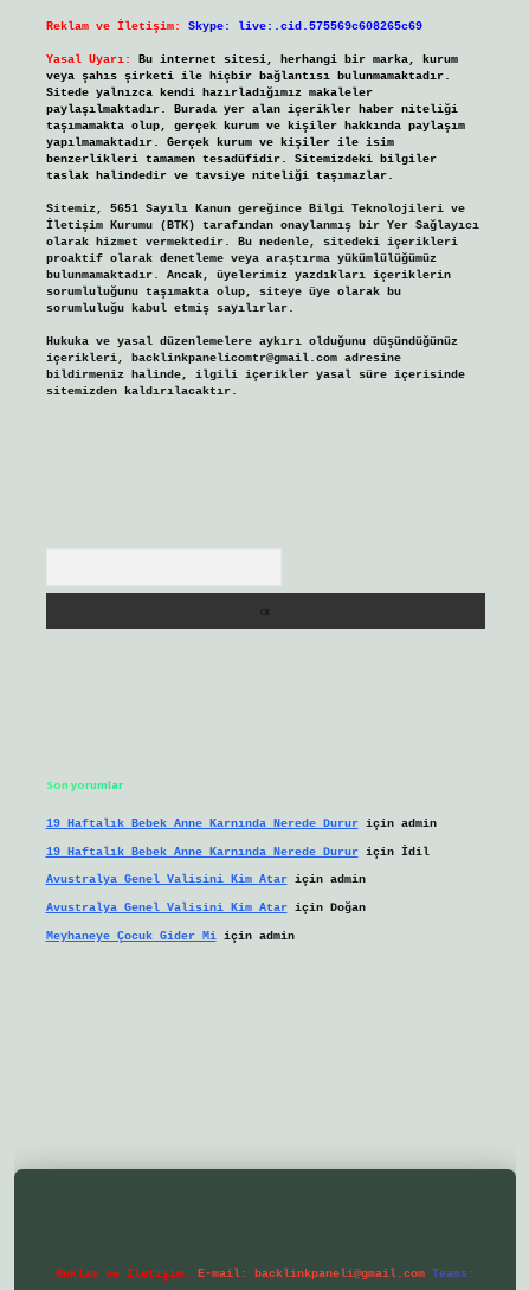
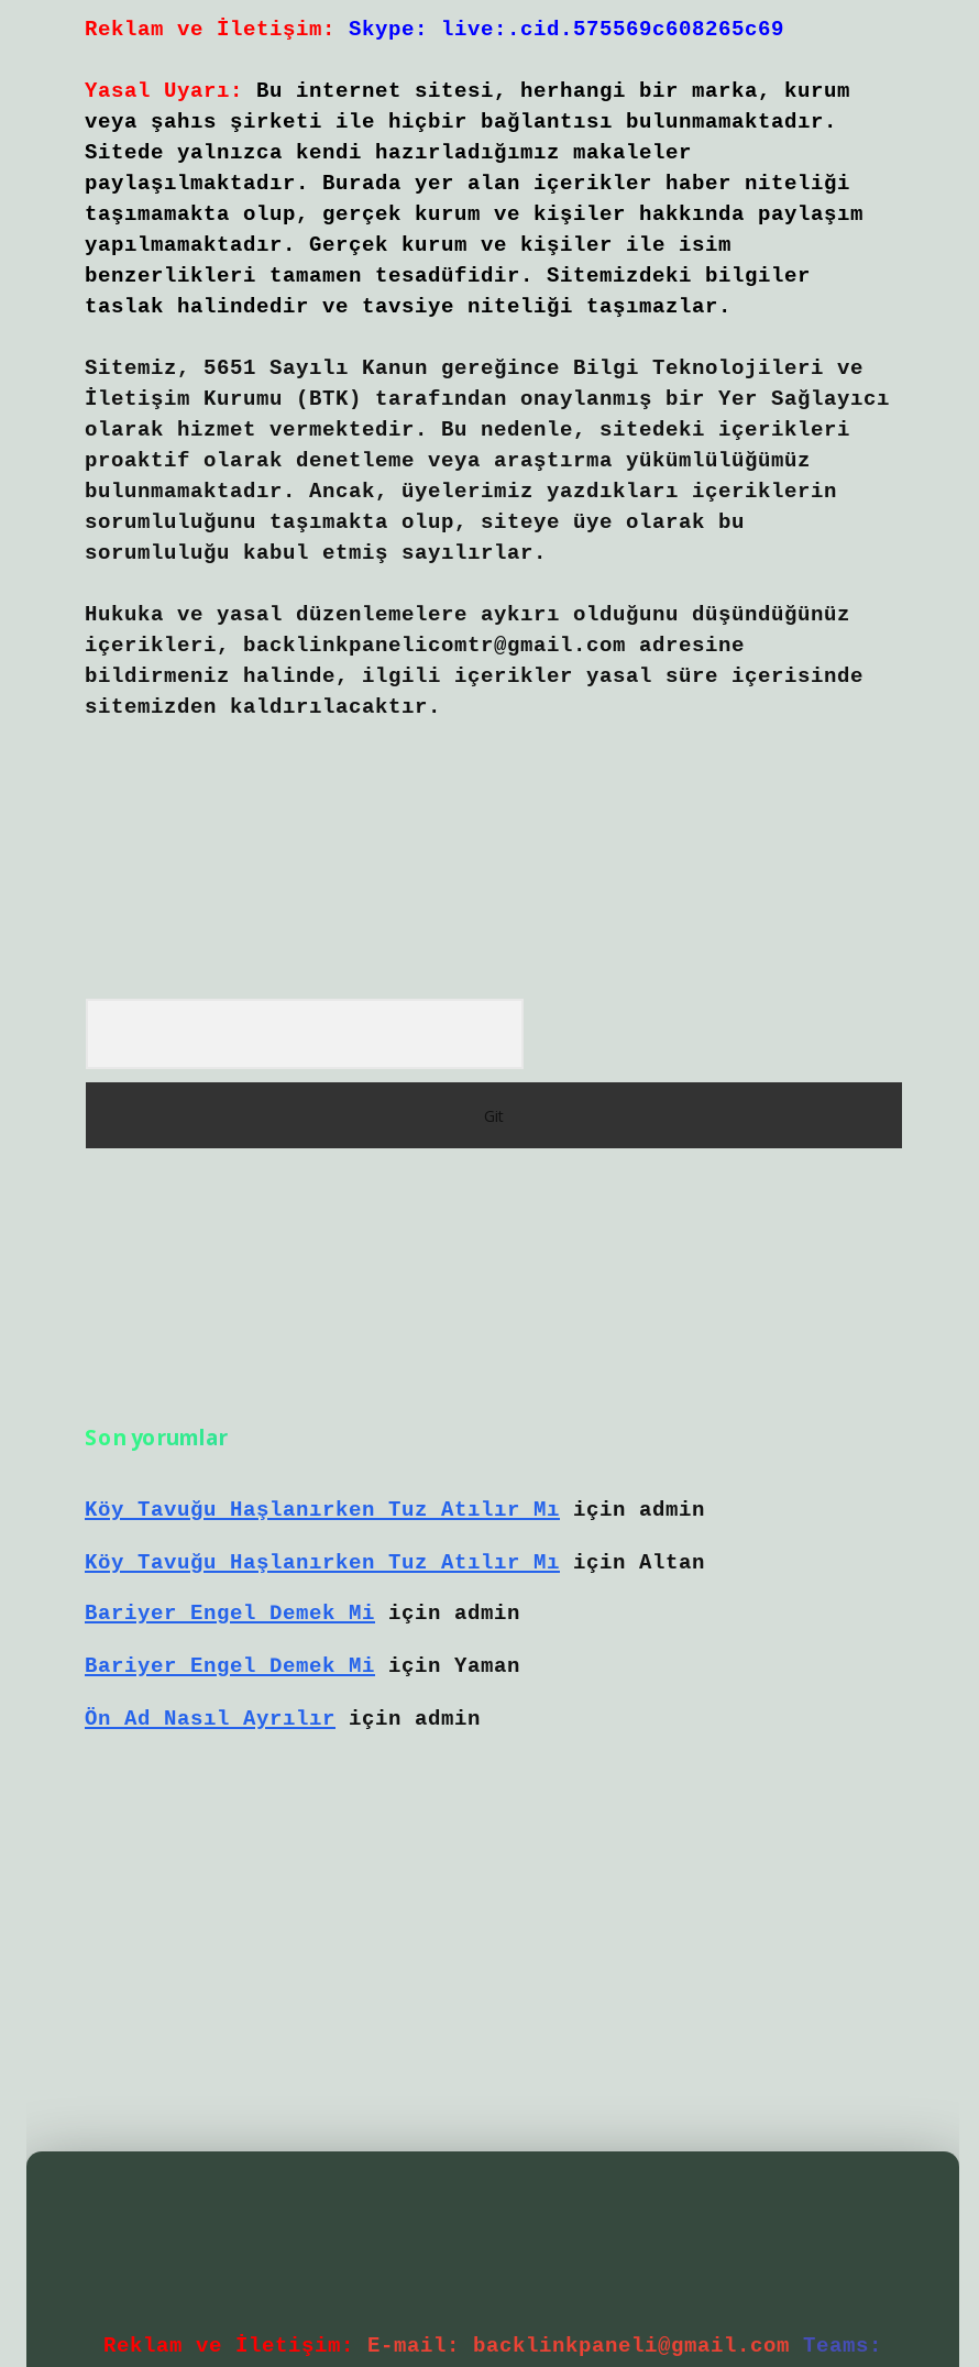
- 19 Haftalık Bebek Anne Karnında Nerede Durur için admin
+ Köy Tavuğu Haşlanırken Tuz Atılır Mı için admin

- 19 Haftalık Bebek Anne Karnında Nerede Durur için İdil
+ Köy Tavuğu Haşlanırken Tuz Atılır Mı için Altan

- Avustralya Genel Valisini Kim Atar için admin
+ Bariyer Engel Demek Mi için admin

- Avustralya Genel Valisini Kim Atar için Doğan
+ Bariyer Engel Demek Mi için Yaman

- Meyhaneye Çocuk Gider Mi için admin
+ Ön Ad Nasıl Ayrılır için admin
